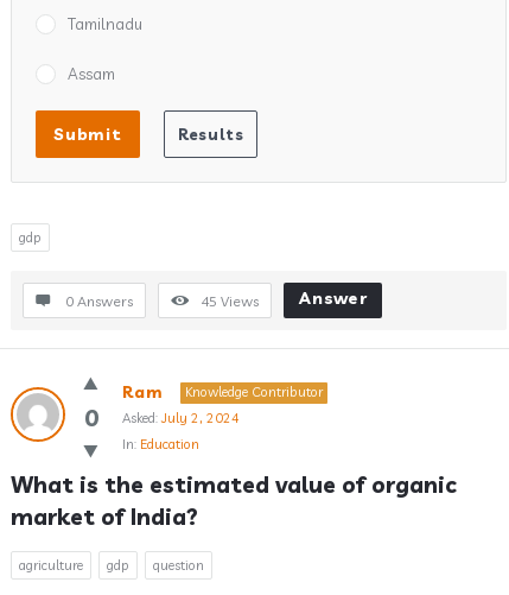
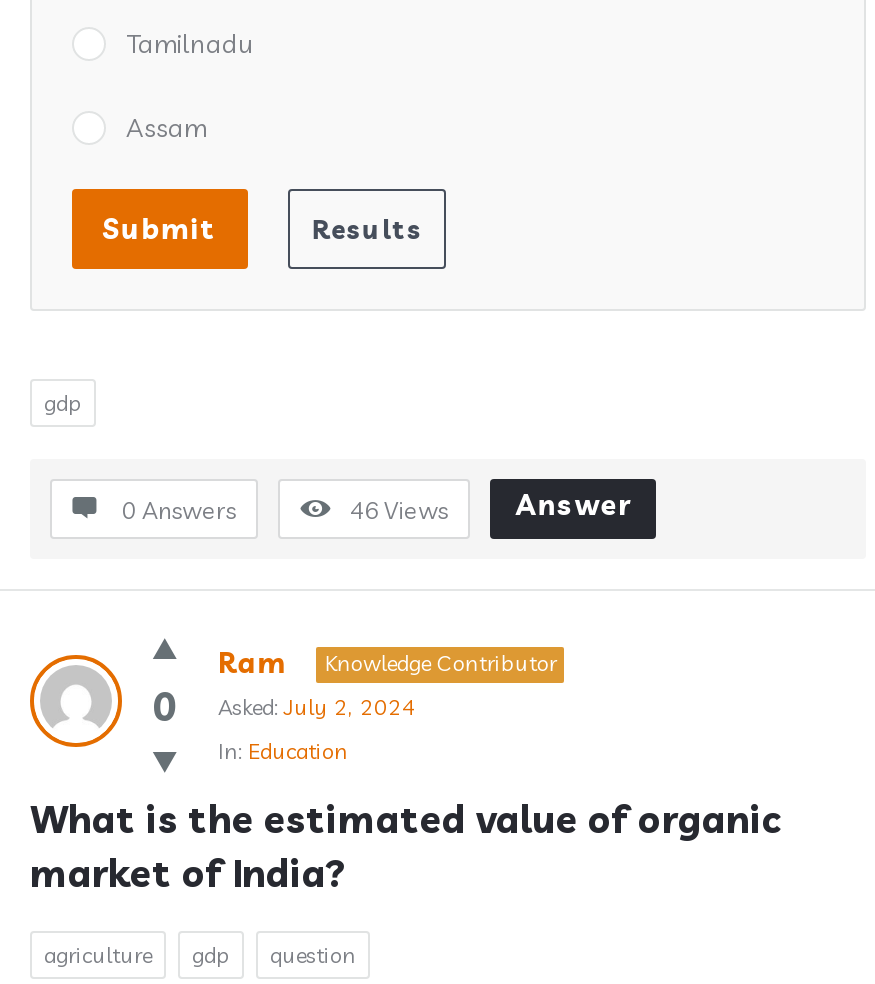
- 45 Views
+ 46 Views
